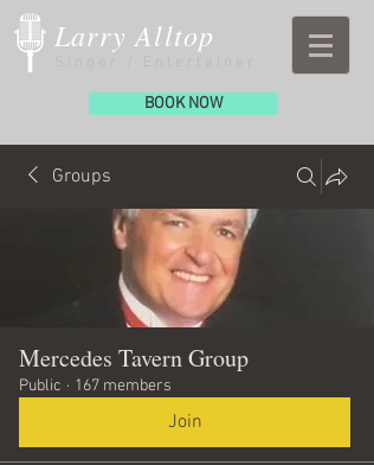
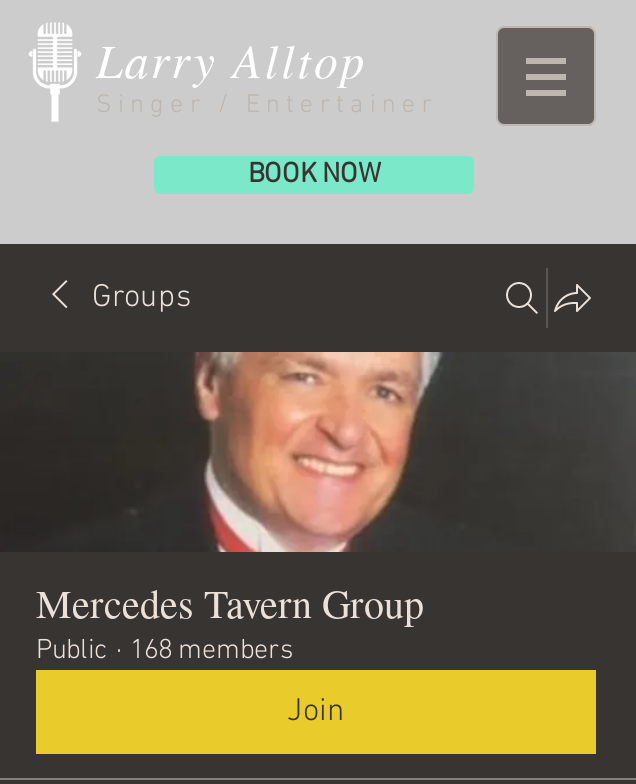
- Public · 167 members
+ Public · 168 members
